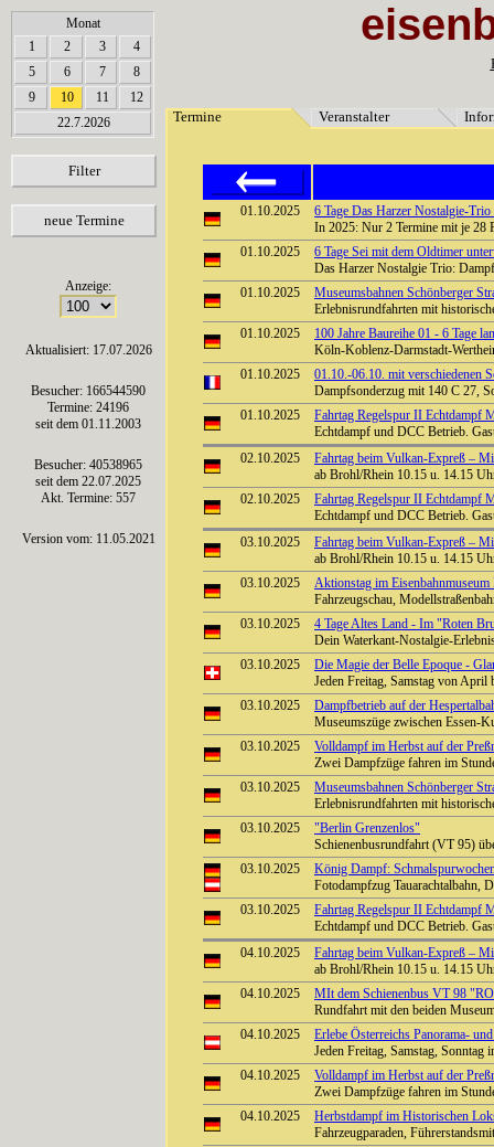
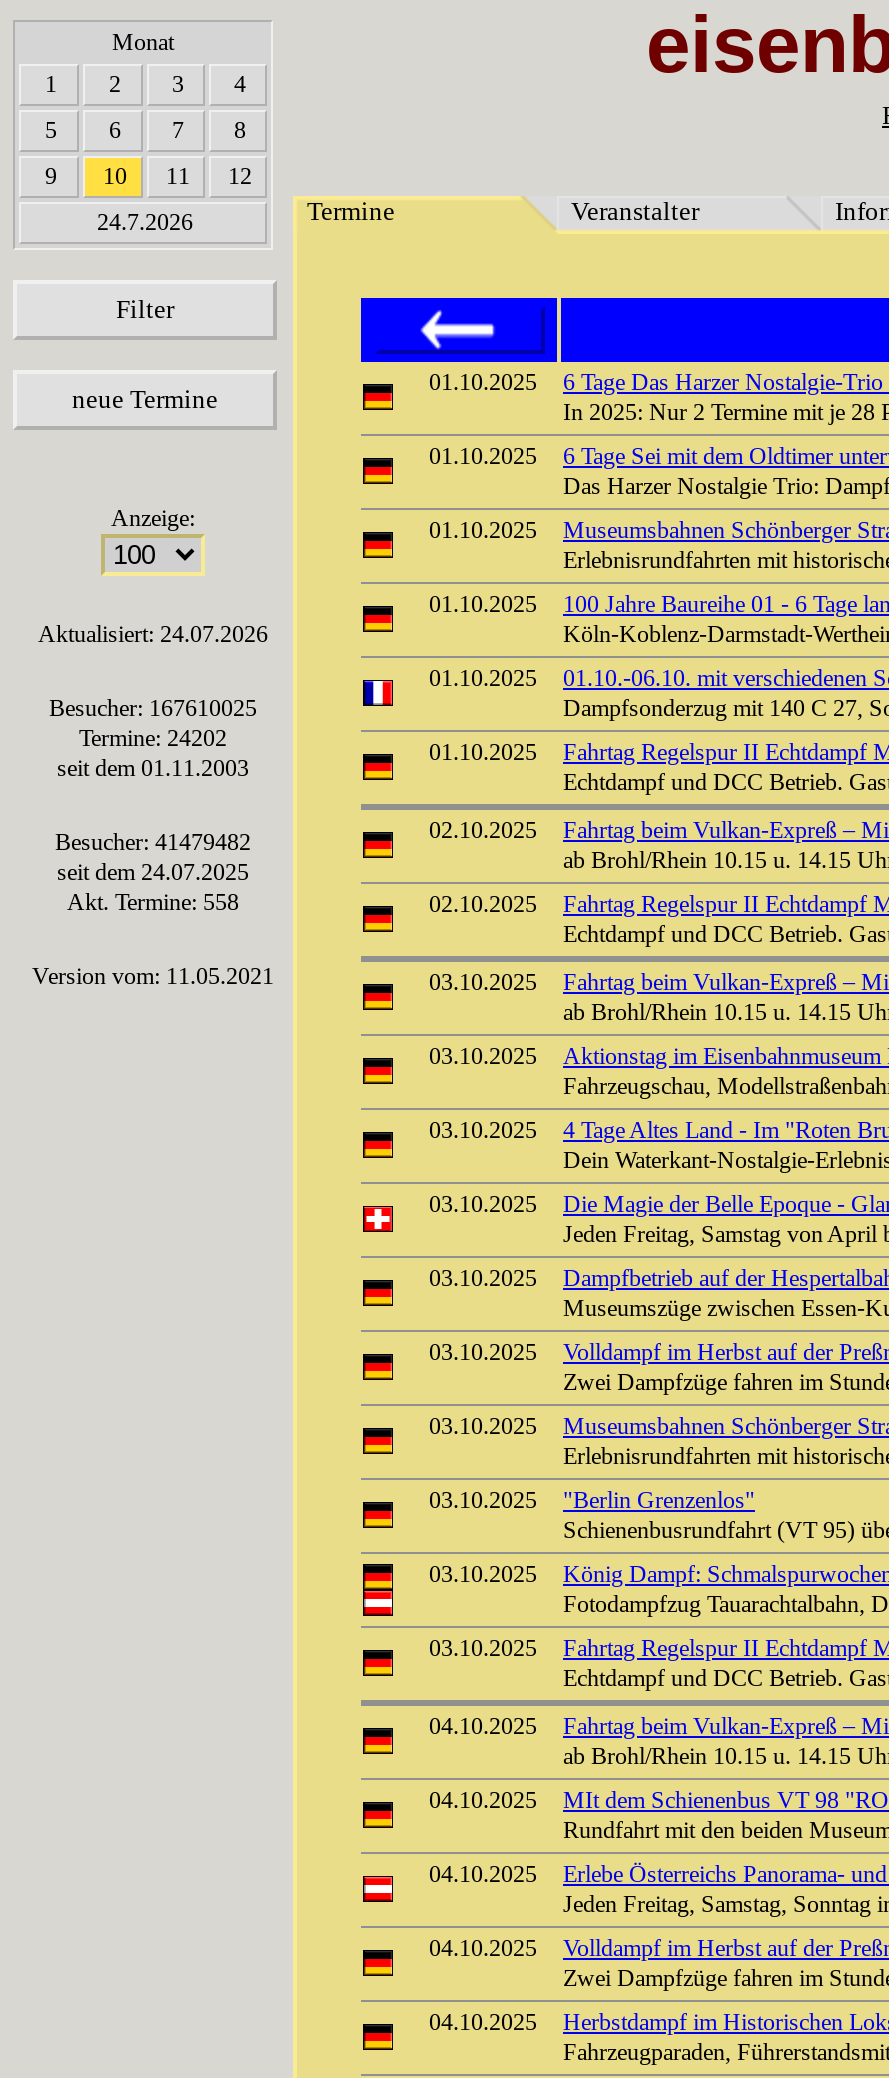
- 22.7.2026
+ 24.7.2026

- Aktualisiert: 17.07.2026
+ Aktualisiert: 24.07.2026

- Besucher: 166544590
+ Besucher: 167610025

- Termine: 24196
+ Termine: 24202

- Besucher: 40538965
+ Besucher: 41479482

- seit dem 22.07.2025
+ seit dem 24.07.2025

- Akt. Termine: 557
+ Akt. Termine: 558
